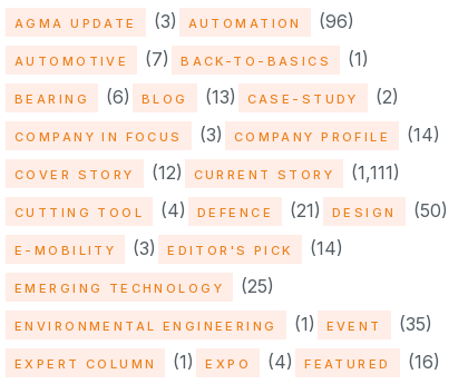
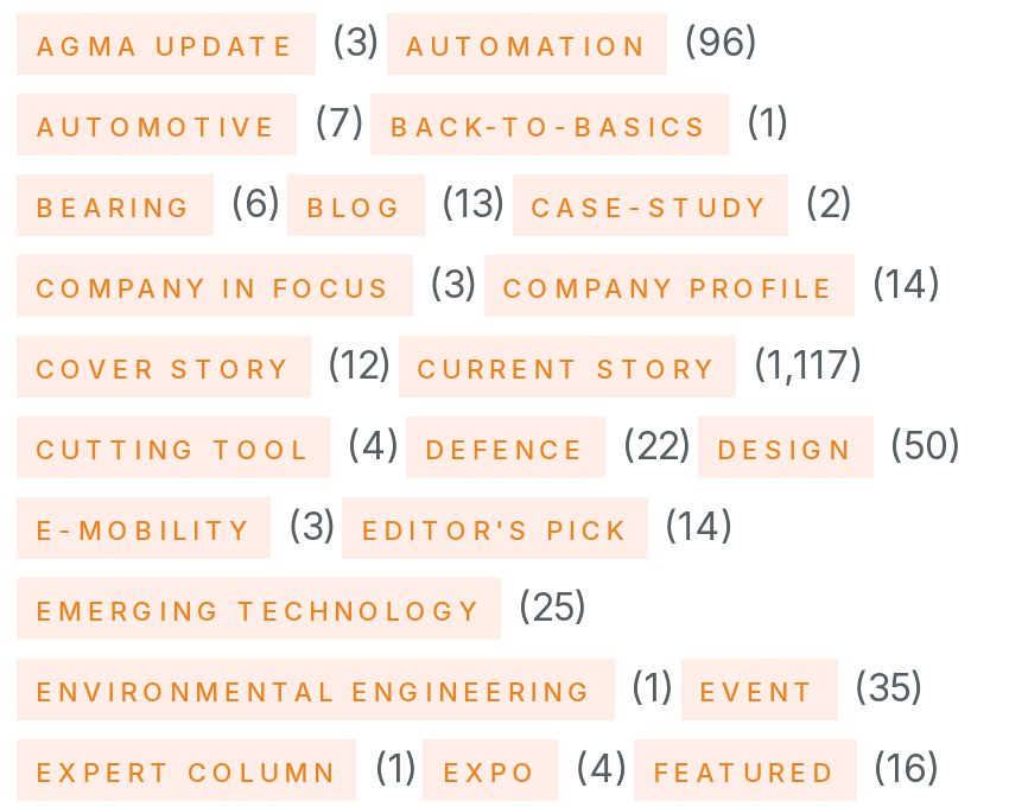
- COVER STORY (12) CURRENT STORY (1,111)
+ COVER STORY (12) CURRENT STORY (1,117)

- CUTTING TOOL (4) DEFENCE (21) DESIGN (50)
+ CUTTING TOOL (4) DEFENCE (22) DESIGN (50)
